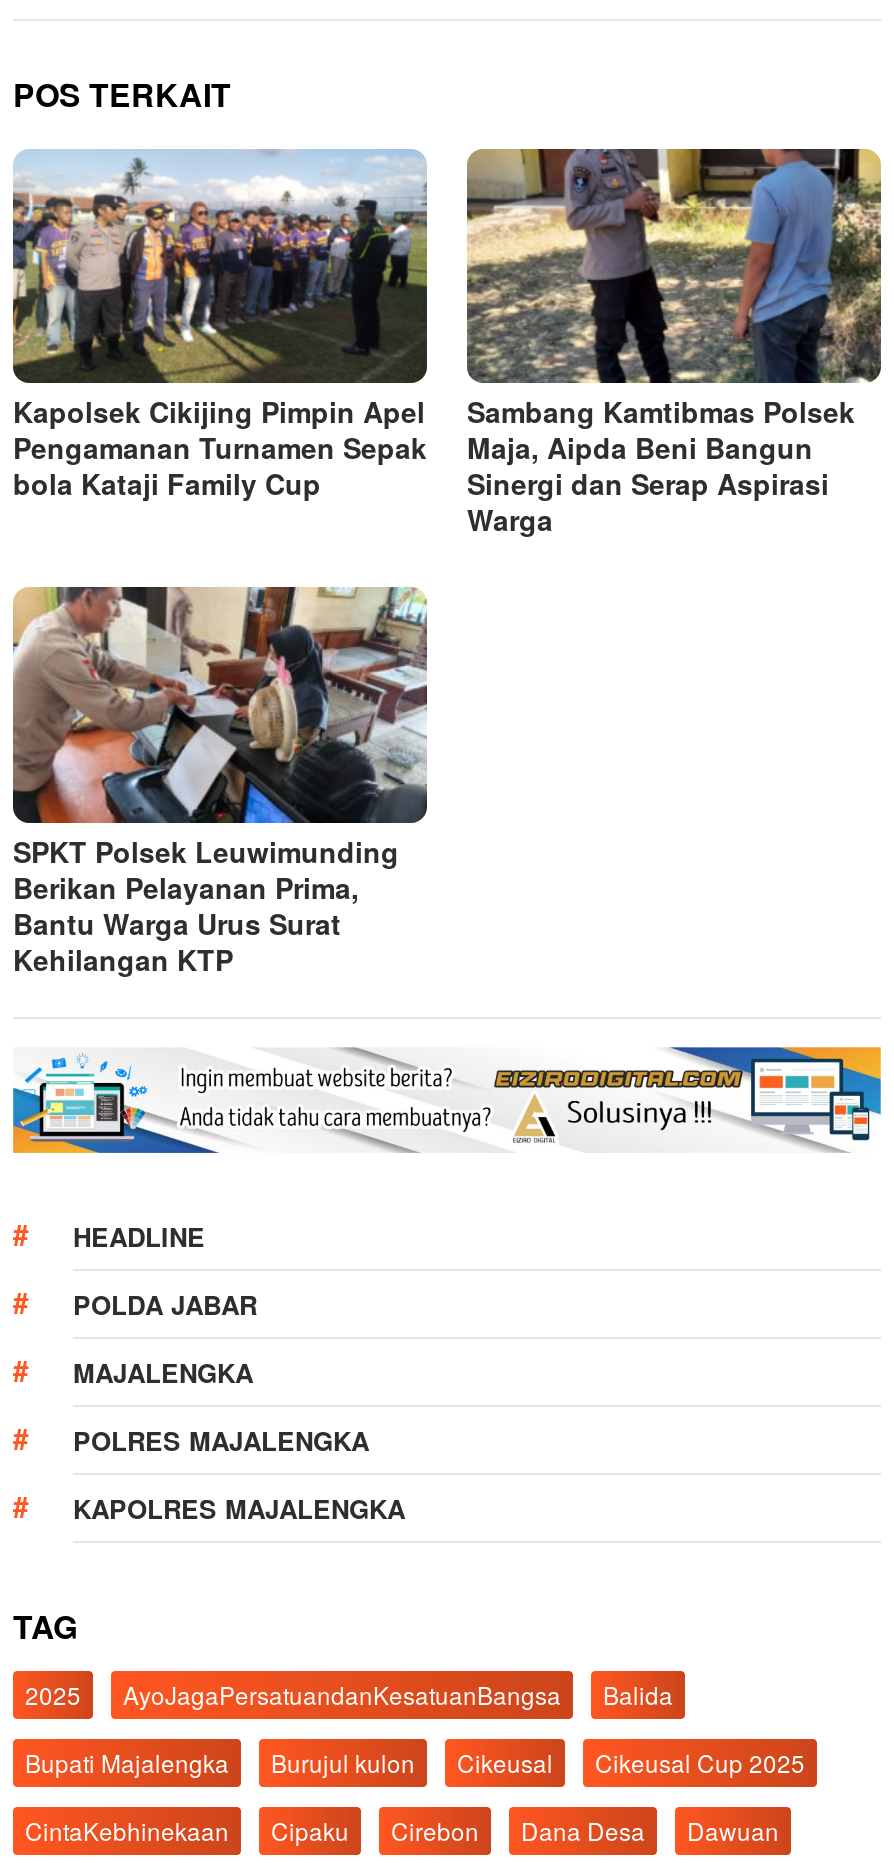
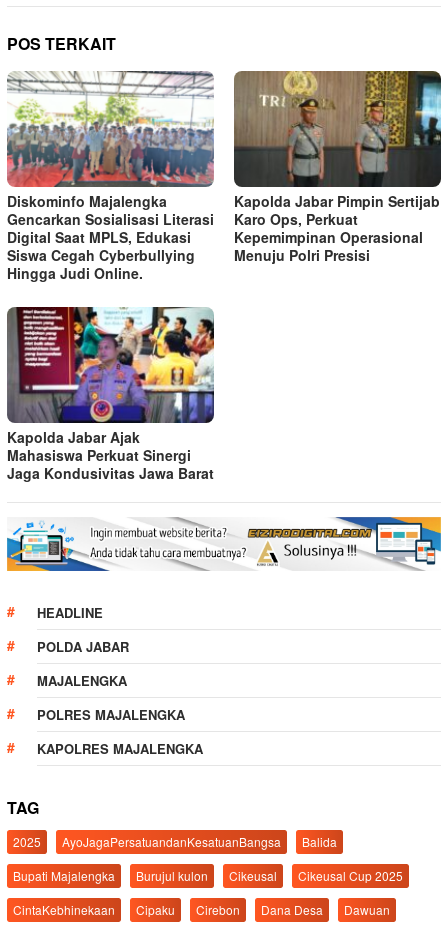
- [image]
- Kapolsek Cikijing Pimpin Apel
- Pengamanan Turnamen Sepak
- bola Kataji Family Cup
+ [image]
+ Diskominfo Majalengka
+ Gencarkan Sosialisasi Literasi
+ Digital Saat MPLS, Edukasi
+ Siswa Cegah Cyberbullying
+ Hingga Judi Online.

- [image]
- Sambang Kamtibmas Polsek
- Maja, Aipda Beni Bangun
- Sinergi dan Serap Aspirasi
- Warga
+ [image]
+ Kapolda Jabar Pimpin Sertijab
+ Karo Ops, Perkuat
+ Kepemimpinan Operasional
+ Menuju Polri Presisi

- [image]
- SPKT Polsek Leuwimunding
- Berikan Pelayanan Prima,
- Bantu Warga Urus Surat
- Kehilangan KTP
+ [image]
+ Kapolda Jabar Ajak
+ Mahasiswa Perkuat Sinergi
+ Jaga Kondusivitas Jawa Barat
